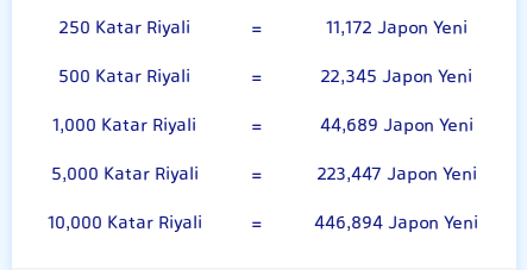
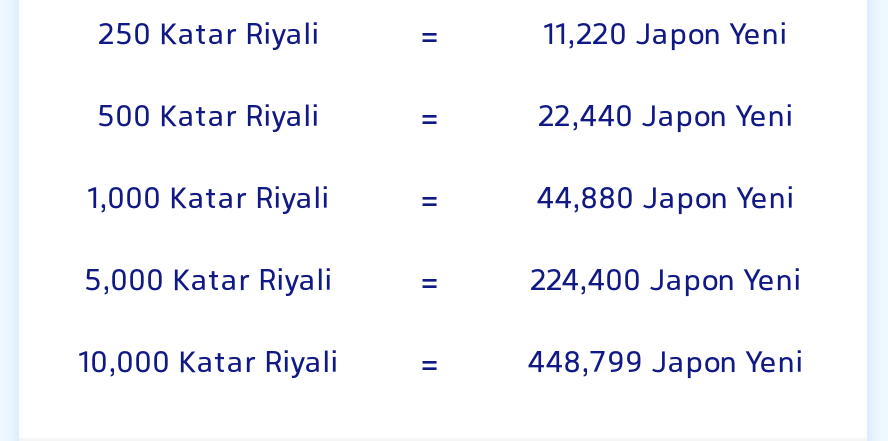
- 11,172 Japon Yeni
+ 11,220 Japon Yeni

- 22,345 Japon Yeni
+ 22,440 Japon Yeni

- 44,689 Japon Yeni
+ 44,880 Japon Yeni

- 223,447 Japon Yeni
+ 224,400 Japon Yeni

- 446,894 Japon Yeni
+ 448,799 Japon Yeni
